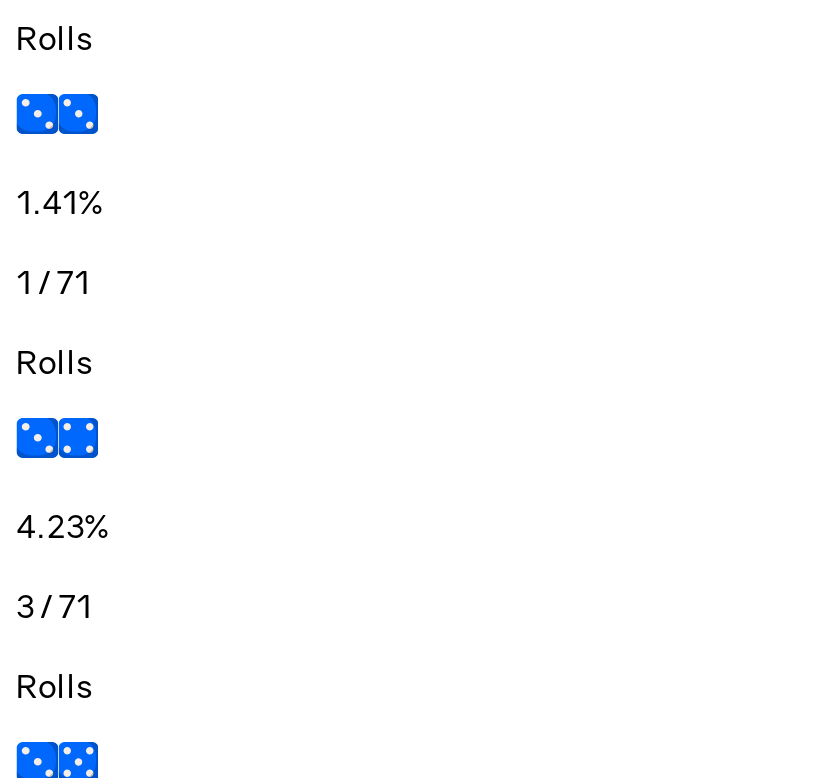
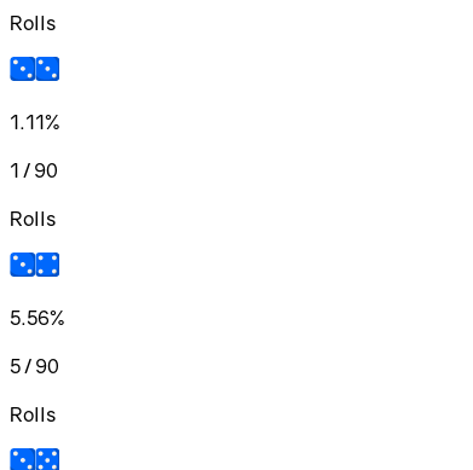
- 1.41%
+ 1.11%

- 1 / 71
+ 1 / 90

- 4.23%
+ 5.56%

- 3 / 71
+ 5 / 90
